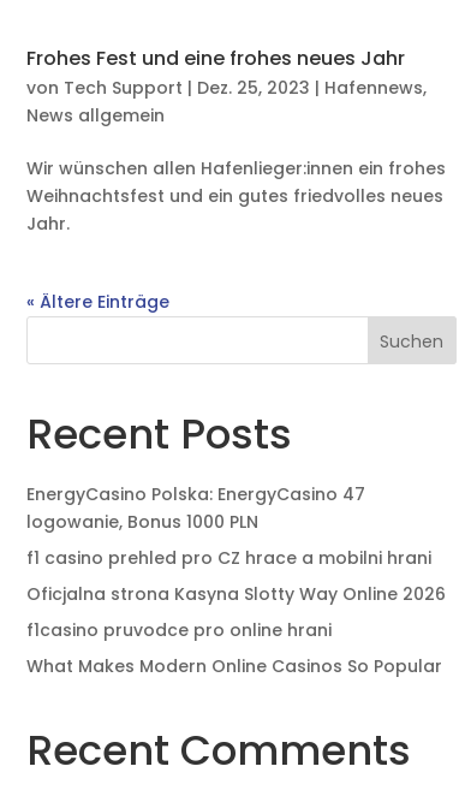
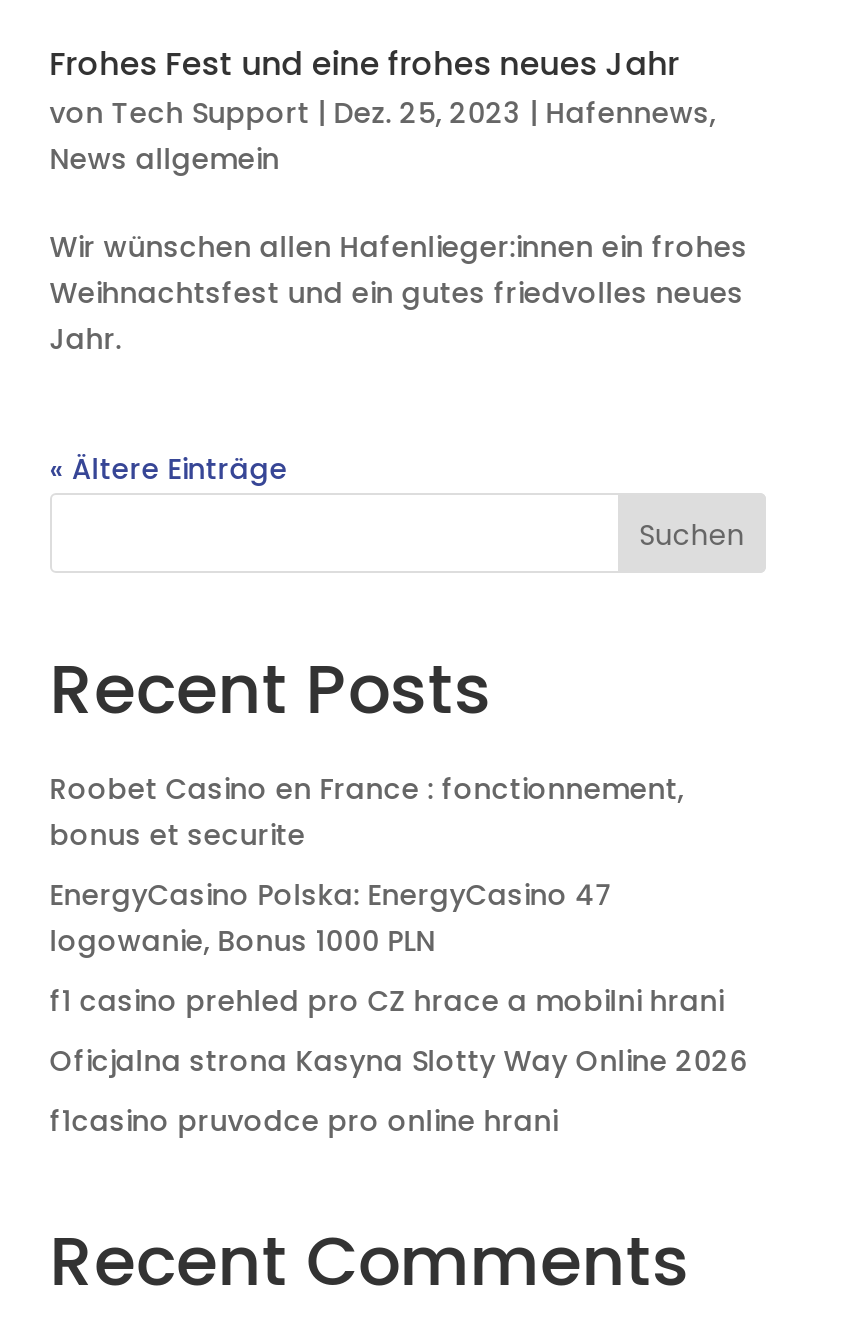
+ Roobet Casino en France : fonctionnement,
+ bonus et securite

moved down: EnergyCasino Polska: EnergyCasino 47 | logowanie, Bonus 1000 PLN | f1 casino prehled pro CZ hrace a mobilni hrani | Oficjalna strona Kasyna Slotty Way Online 2026

- What Makes Modern Online Casinos So Popular
